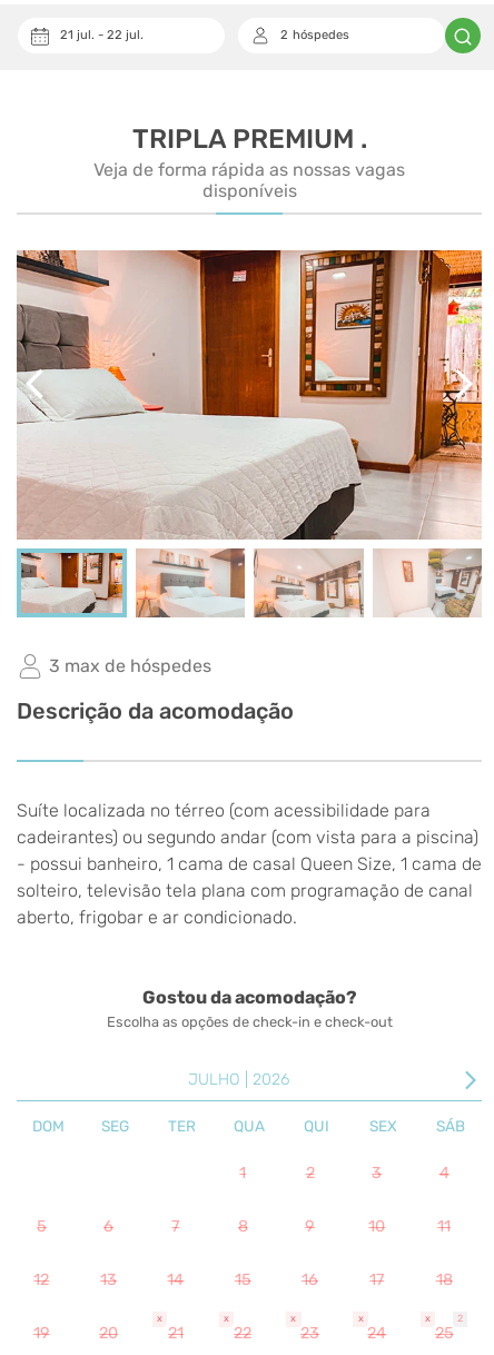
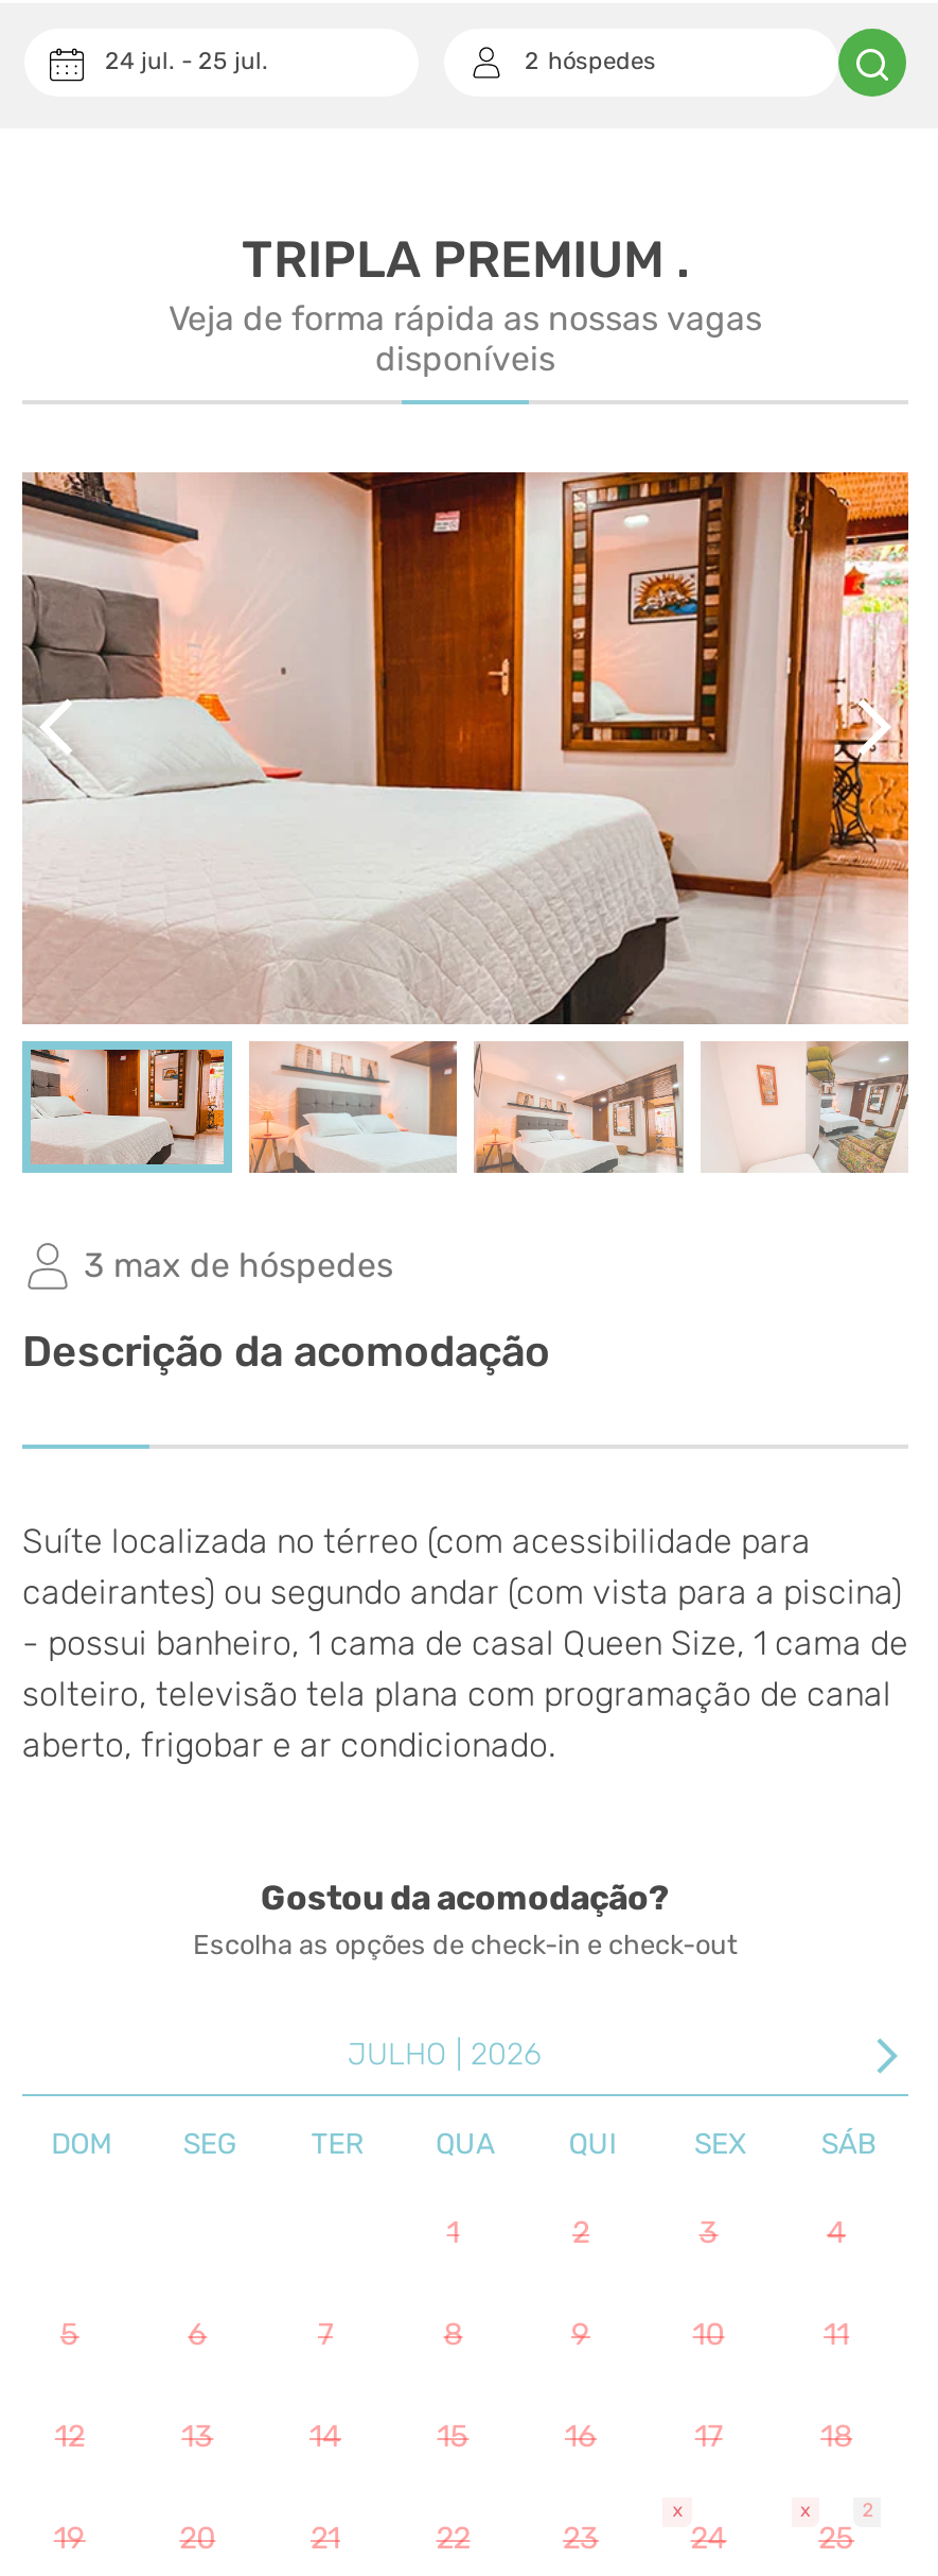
- 21 jul. - 22 jul.
+ 24 jul. - 25 jul.

- x

- x

- x
